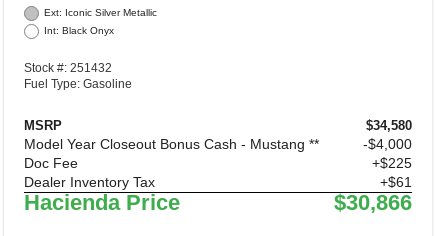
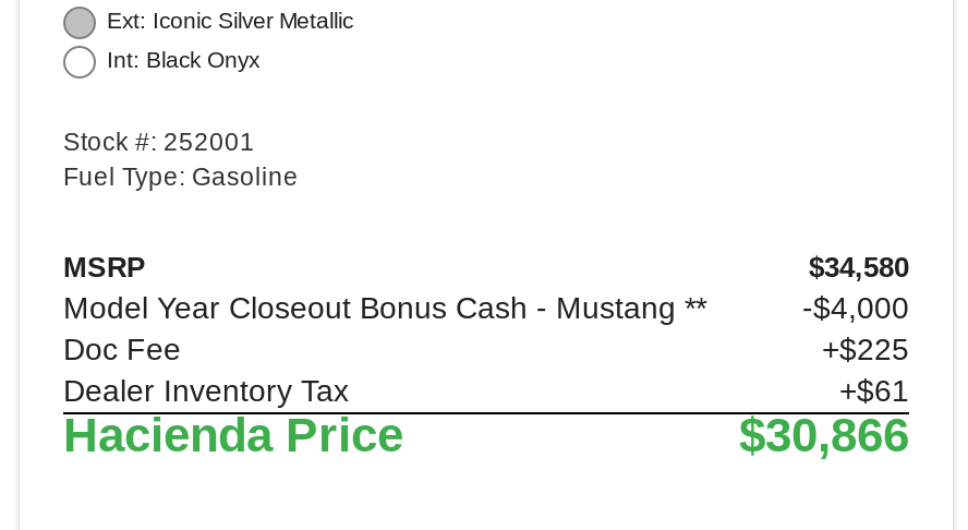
- Stock #: 251432
+ Stock #: 252001
